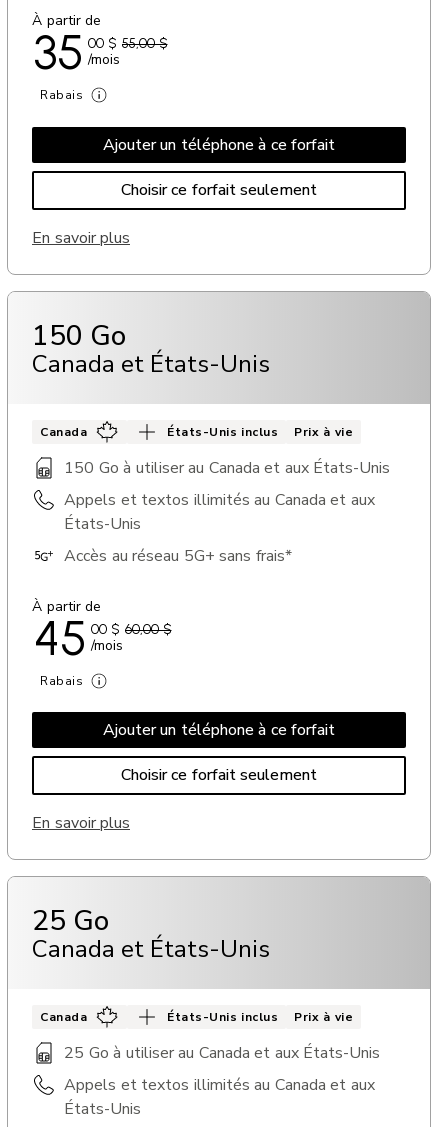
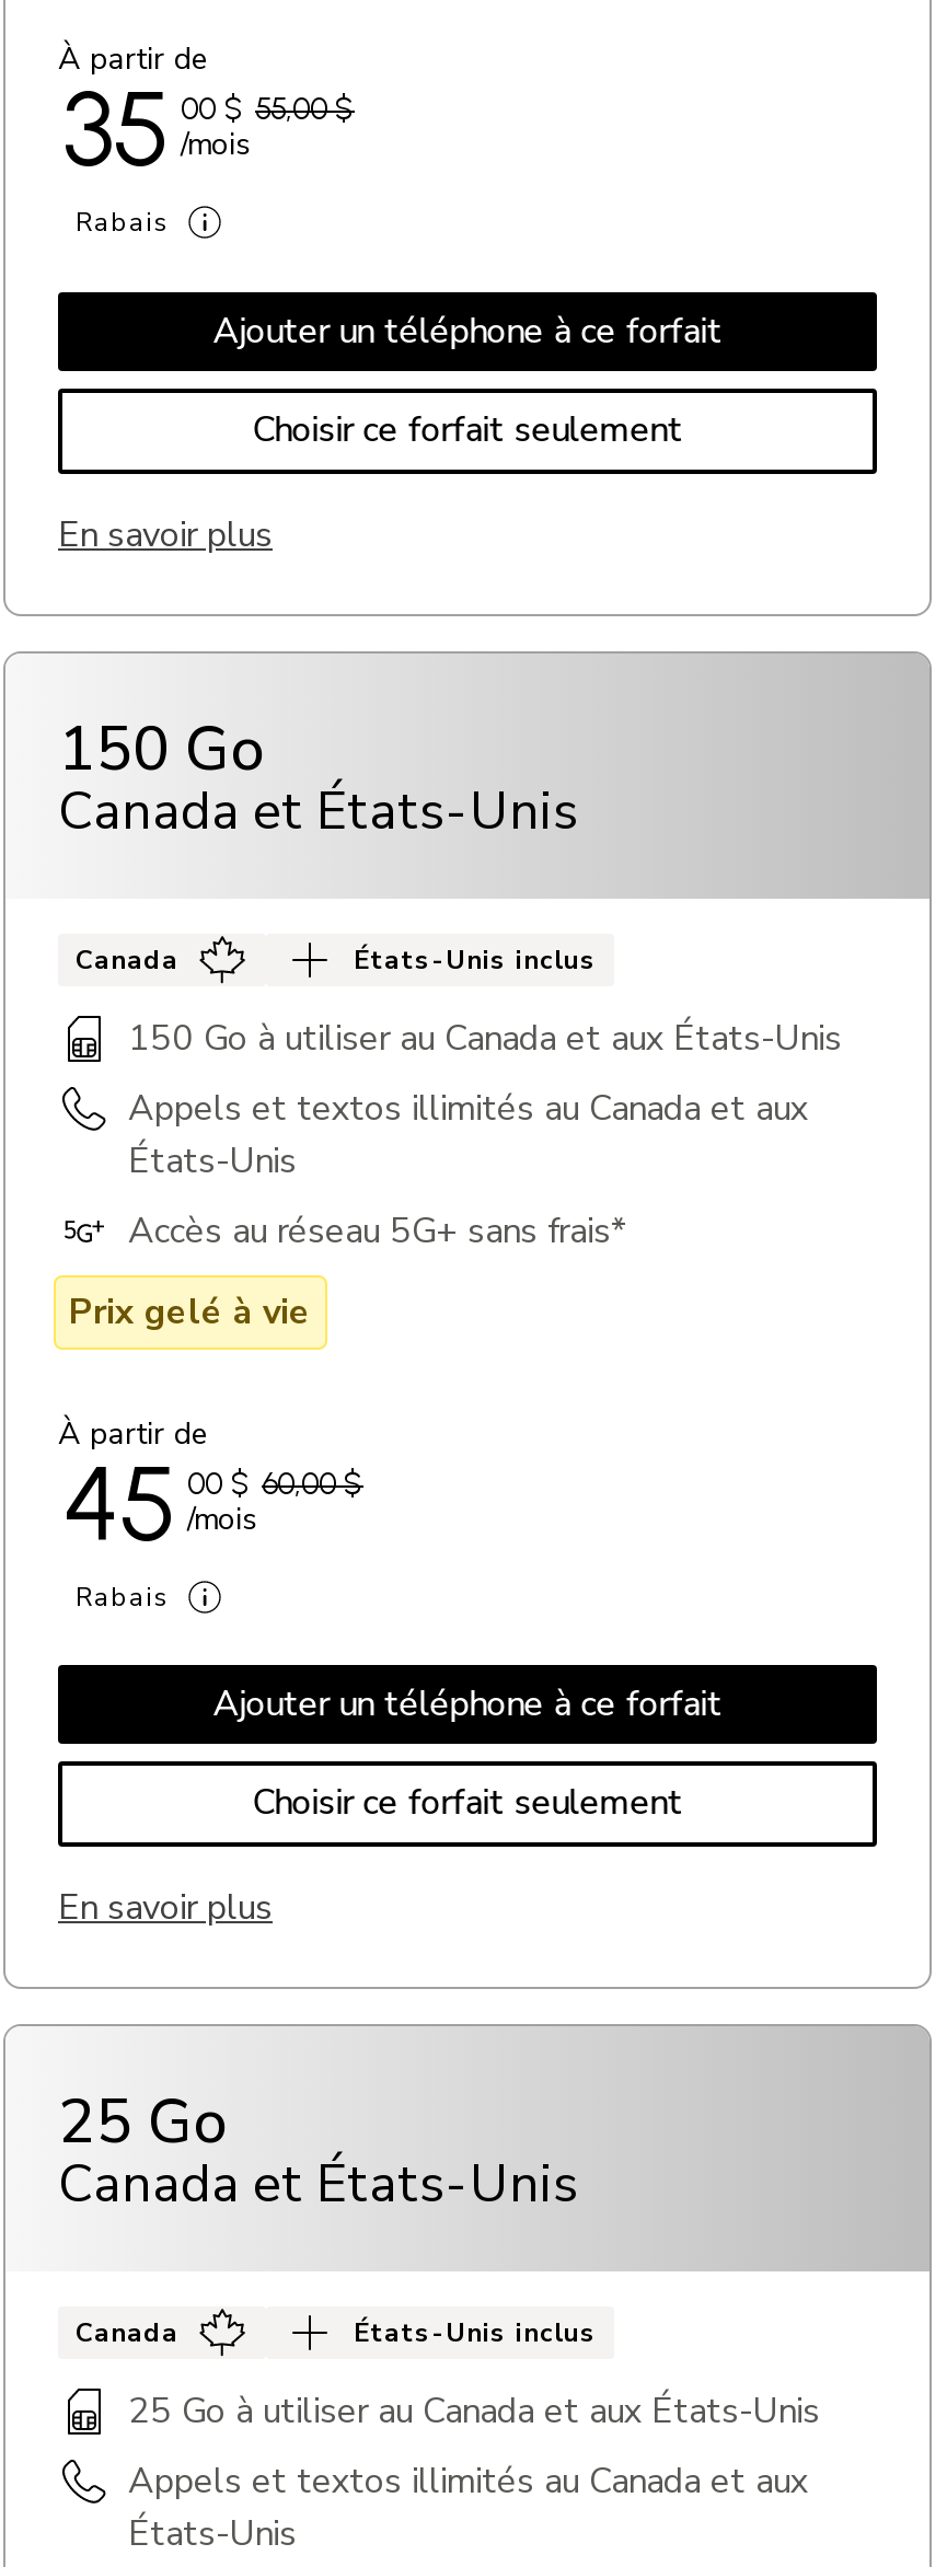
- Prix à vie

+ Prix gelé à vie

- Prix à vie
